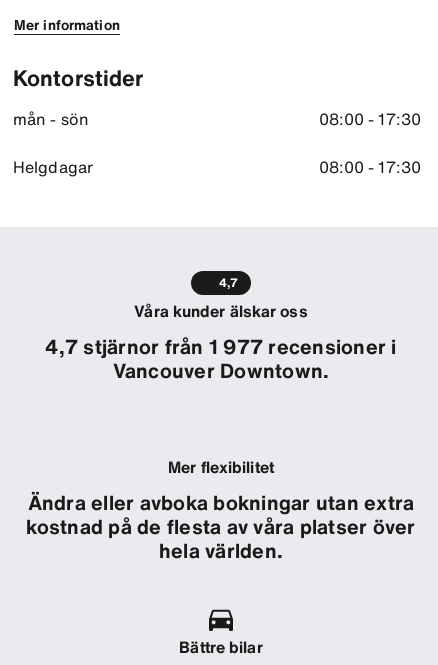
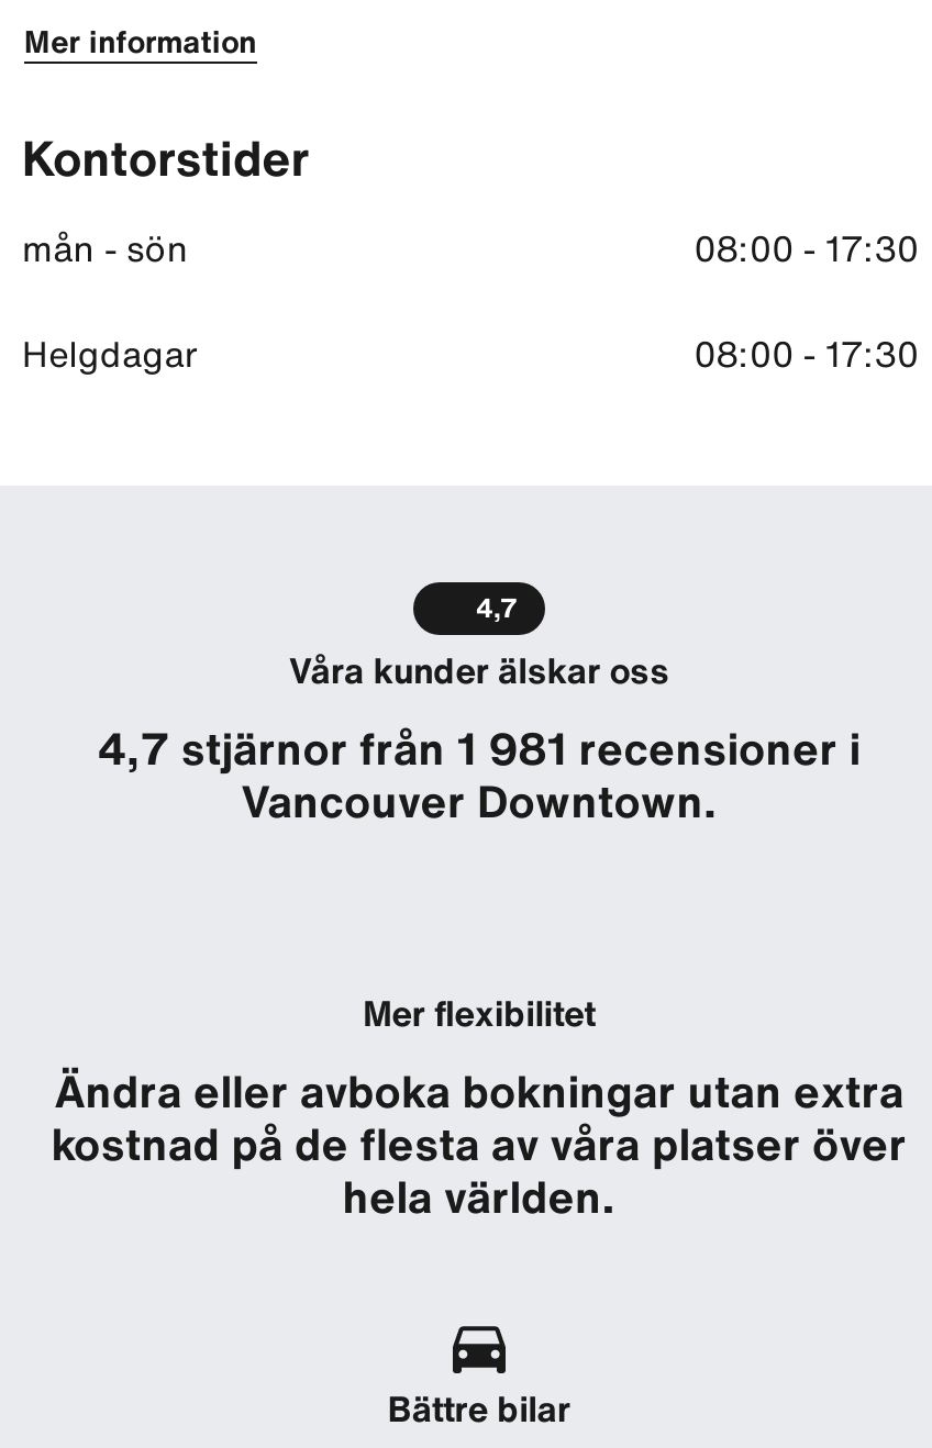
- 4,7 stjärnor från 1 977 recensioner i
+ 4,7 stjärnor från 1 981 recensioner i
